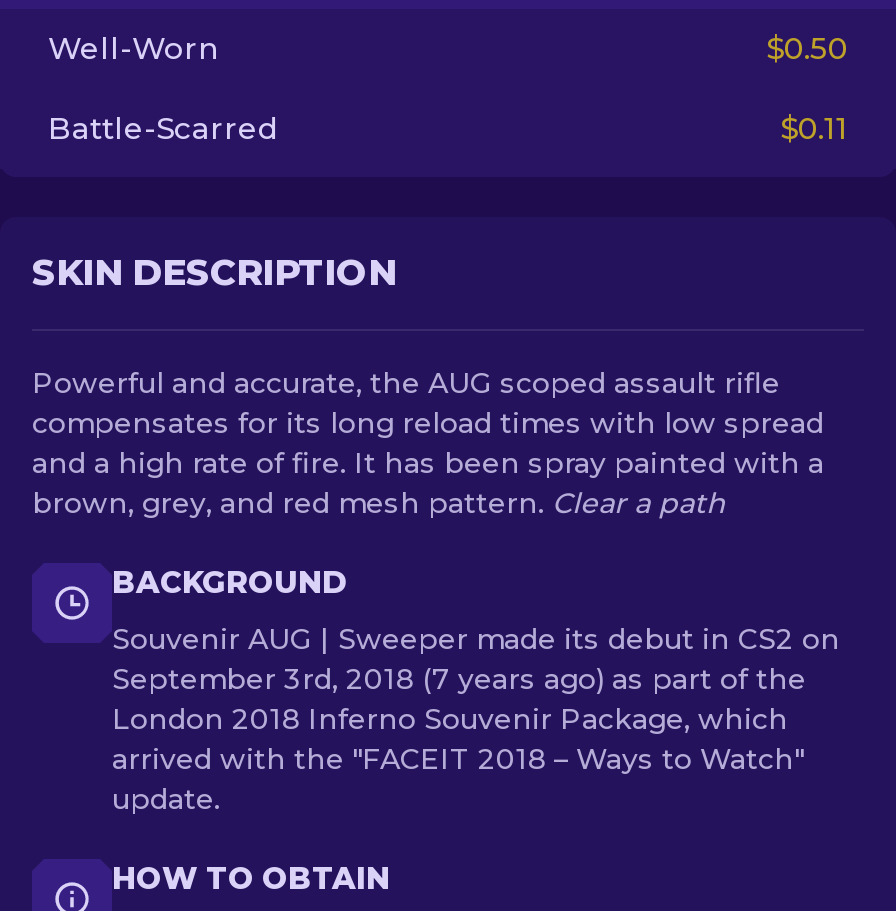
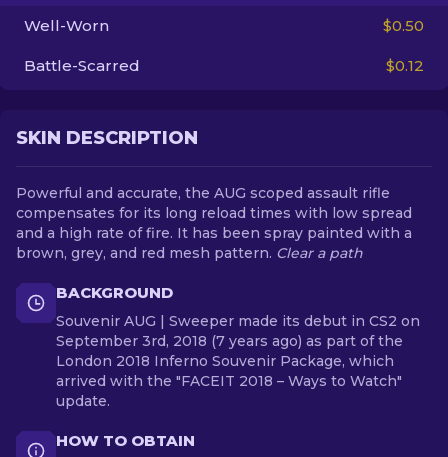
- $0.11
+ $0.12
